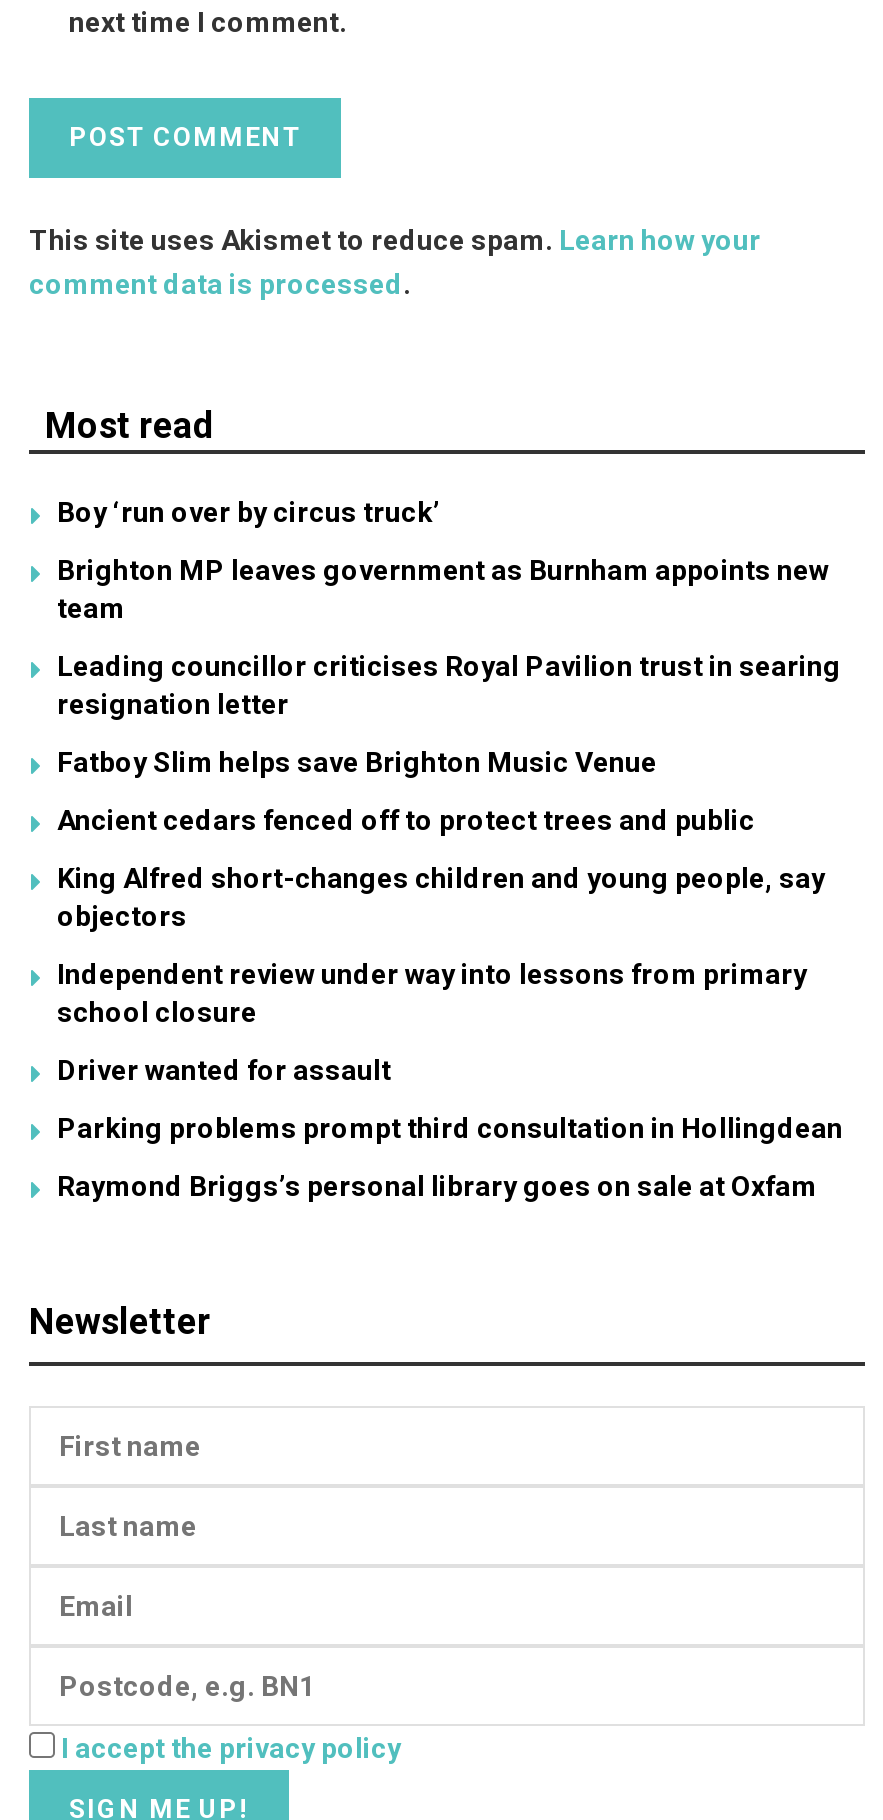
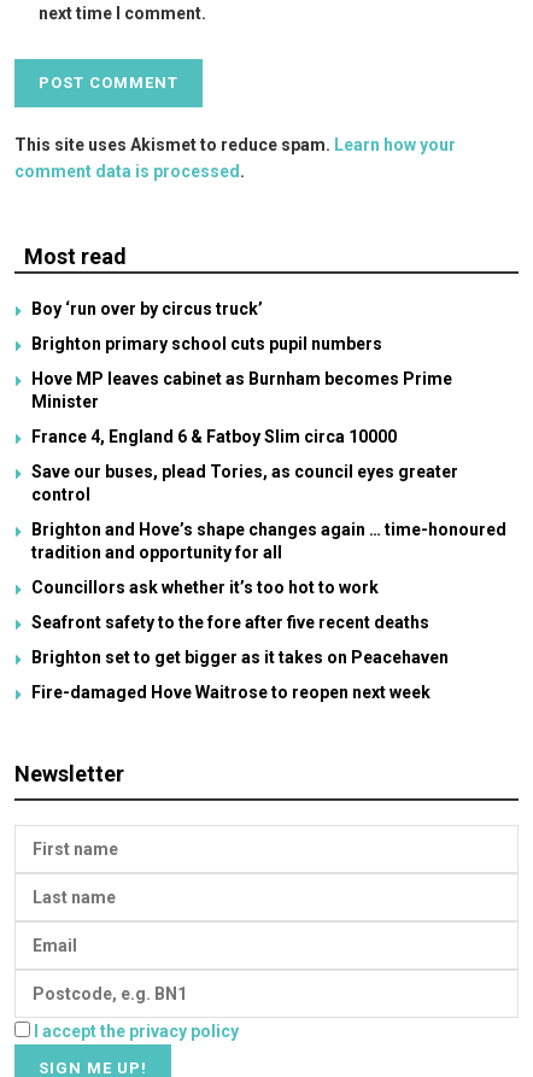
- Brighton MP leaves government as Burnham appoints new
- team
+ Brighton primary school cuts pupil numbers

- Leading councillor criticises Royal Pavilion trust in searing
- resignation letter
+ Hove MP leaves cabinet as Burnham becomes Prime
+ Minister

- Fatboy Slim helps save Brighton Music Venue
+ France 4, England 6 & Fatboy Slim circa 10000

- Ancient cedars fenced off to protect trees and public
+ Save our buses, plead Tories, as council eyes greater
+ control

- King Alfred short-changes children and young people, say
- objectors
+ Brighton and Hove’s shape changes again … time-honoured
+ tradition and opportunity for all

- Independent review under way into lessons from primary
- school closure
+ Councillors ask whether it’s too hot to work

- Driver wanted for assault
+ Seafront safety to the fore after five recent deaths

- Parking problems prompt third consultation in Hollingdean
+ Brighton set to get bigger as it takes on Peacehaven

- Raymond Briggs’s personal library goes on sale at Oxfam
+ Fire-damaged Hove Waitrose to reopen next week
